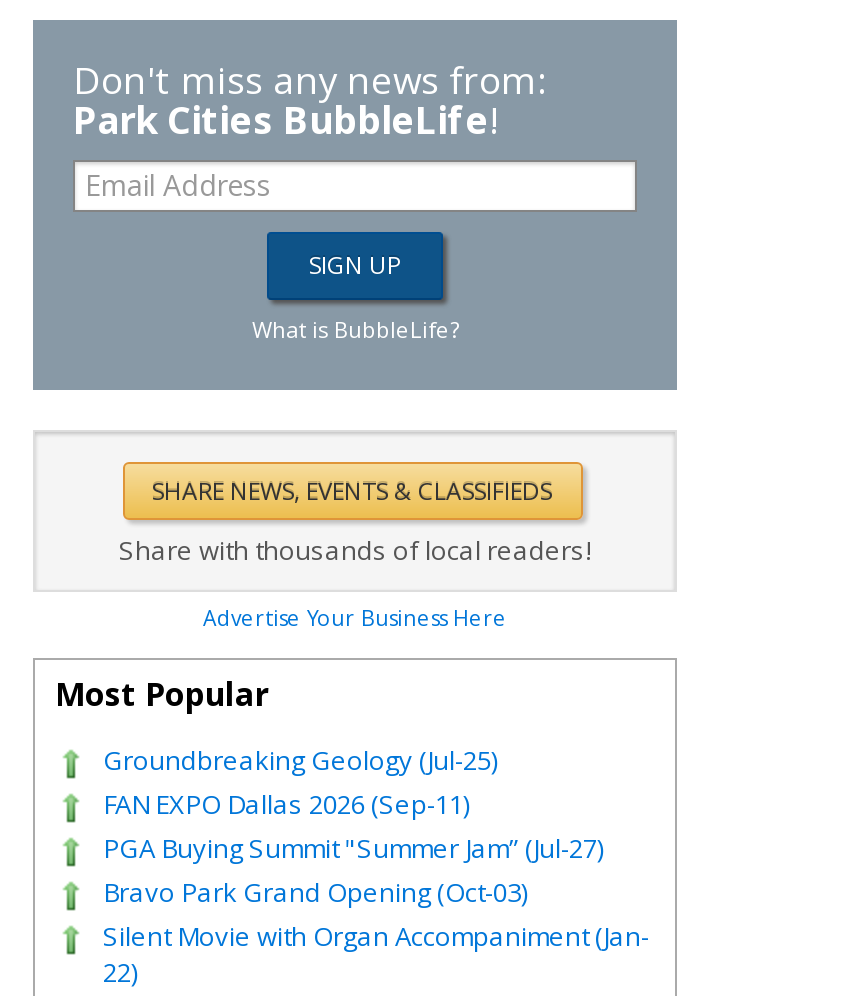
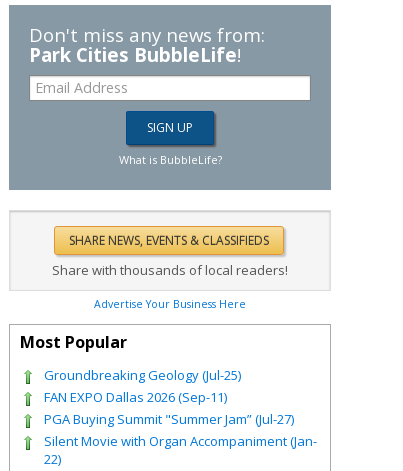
- Bravo Park Grand Opening (Oct-03)
